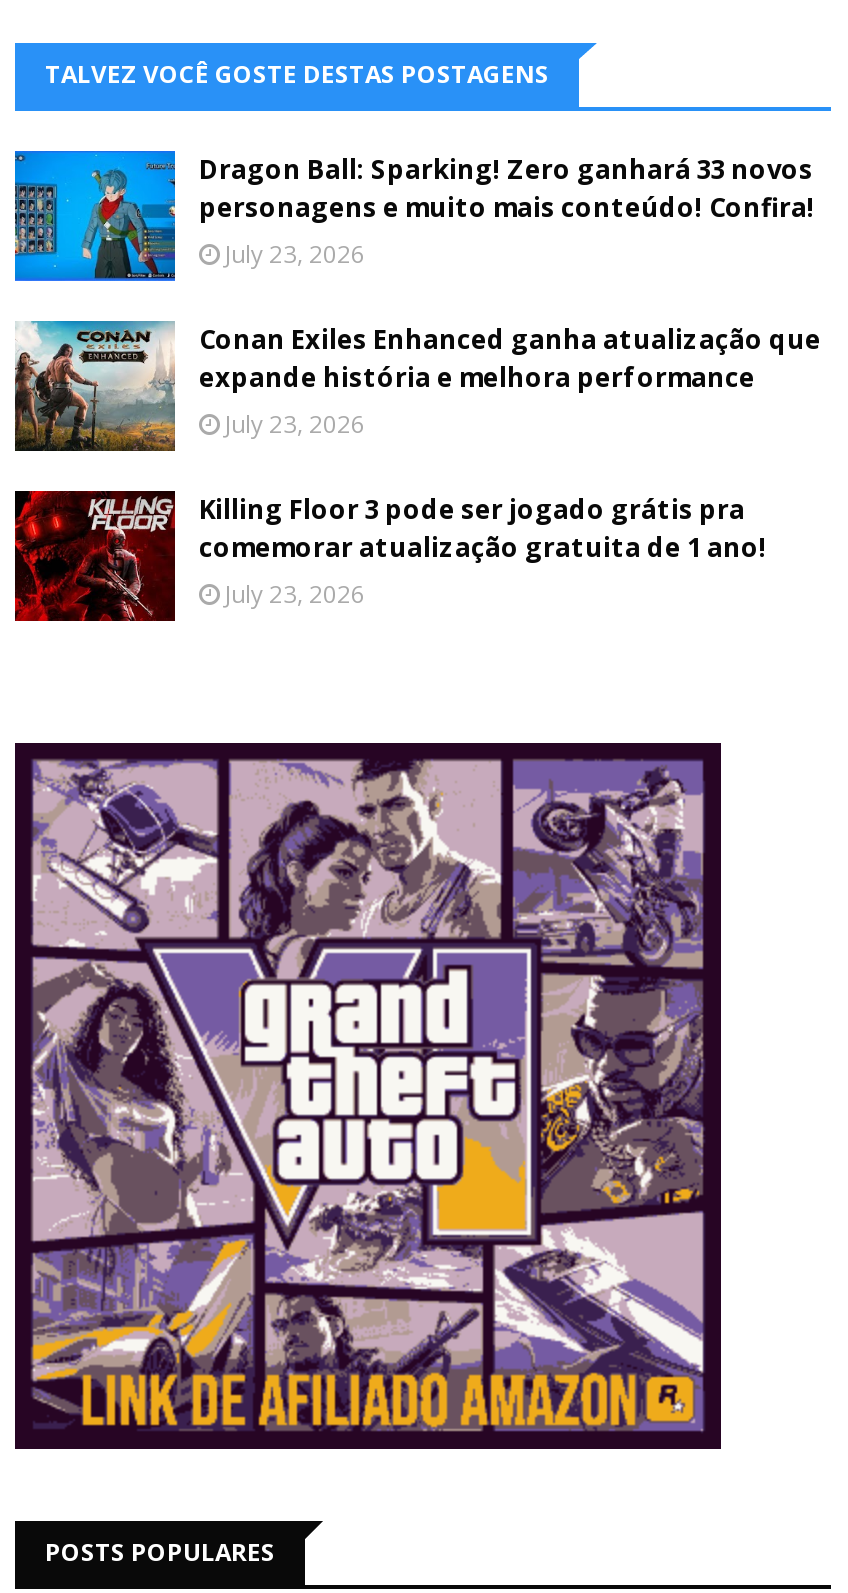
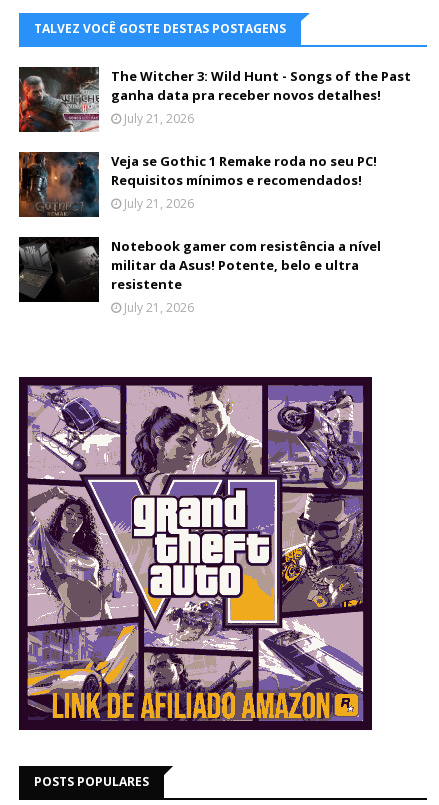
- [image]
- Dragon Ball: Sparking! Zero ganhará 33 novos
- personagens e muito mais conteúdo! Confira!
- July 23, 2026
+ [image]
+ The Witcher 3: Wild Hunt - Songs of the Past
+ ganha data pra receber novos detalhes!
+ July 21, 2026

- [image]
- Conan Exiles Enhanced ganha atualização que
- expande história e melhora performance
- July 23, 2026
+ [image]
+ Veja se Gothic 1 Remake roda no seu PC!
+ Requisitos mínimos e recomendados!
+ July 21, 2026

- [image]
- Killing Floor 3 pode ser jogado grátis pra
- comemorar atualização gratuita de 1 ano!
- July 23, 2026
+ [image]
+ Notebook gamer com resistência a nível
+ militar da Asus! Potente, belo e ultra
+ resistente
+ July 21, 2026
